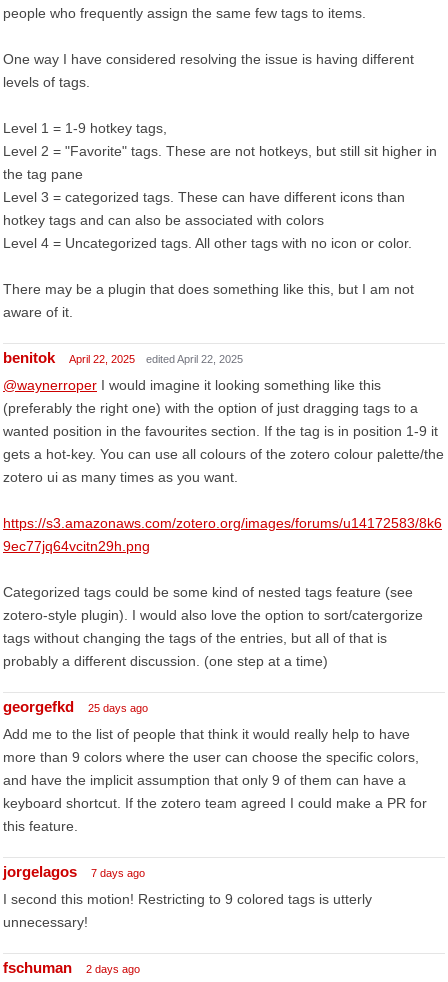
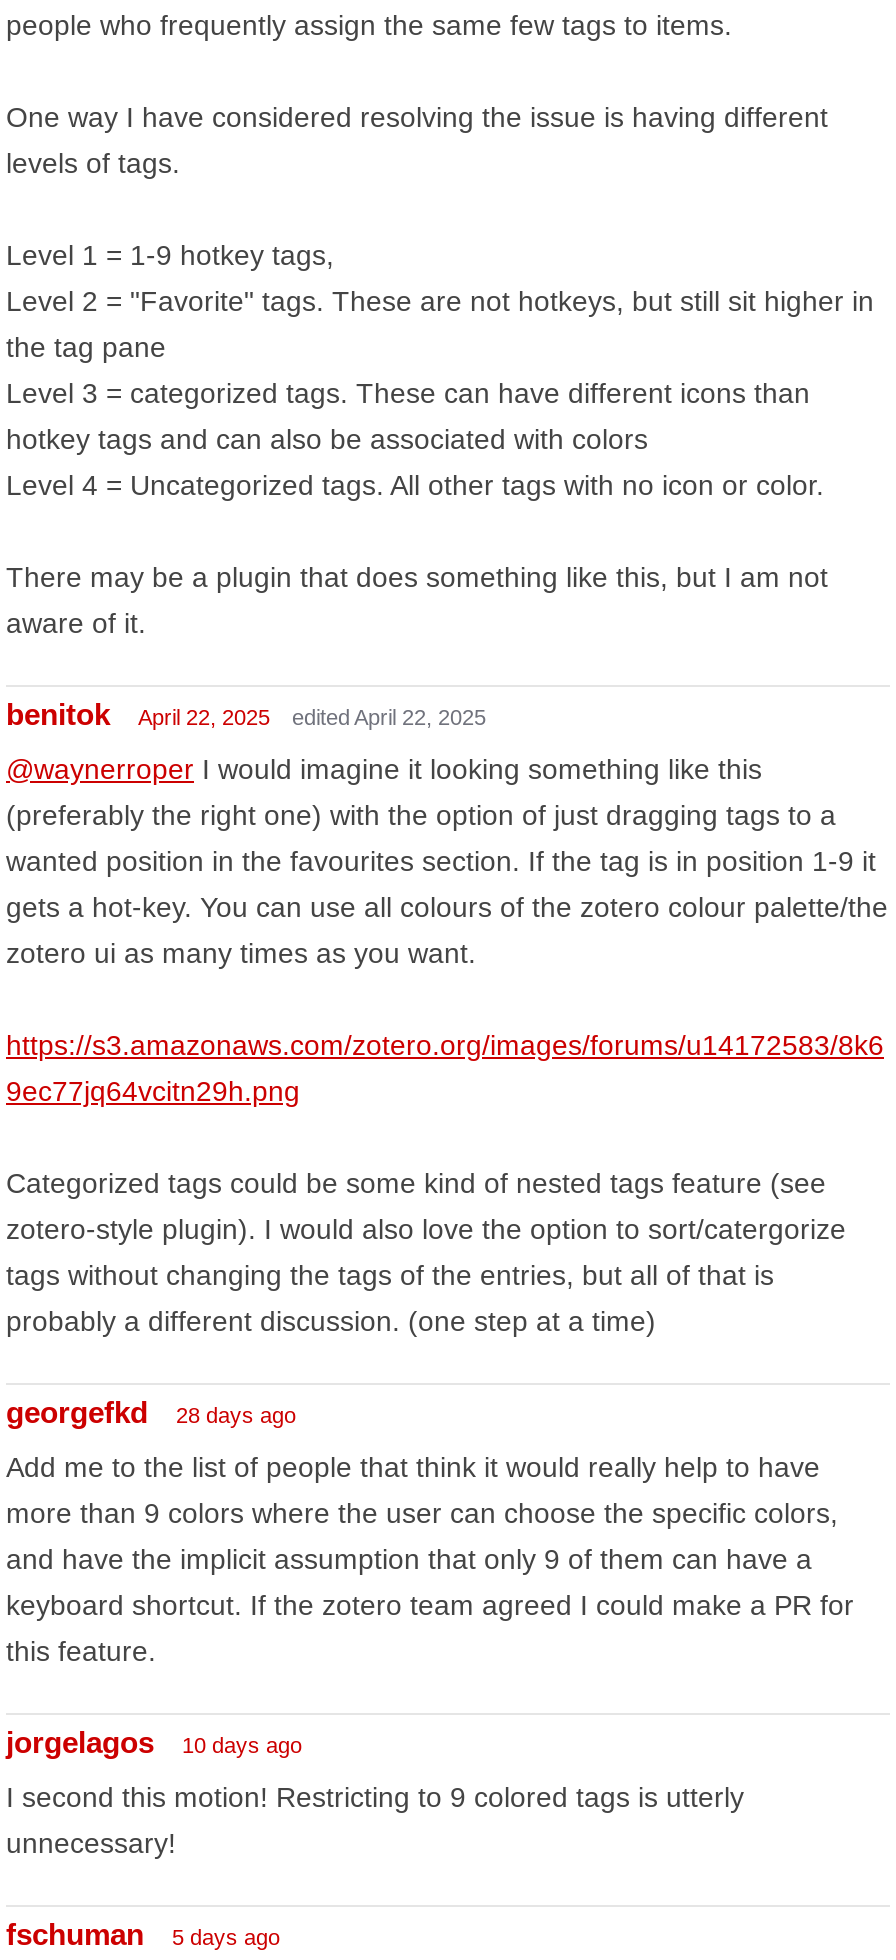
- georgefkd 25 days ago
+ georgefkd 28 days ago

- jorgelagos 7 days ago
+ jorgelagos 10 days ago

- fschuman 2 days ago
+ fschuman 5 days ago
